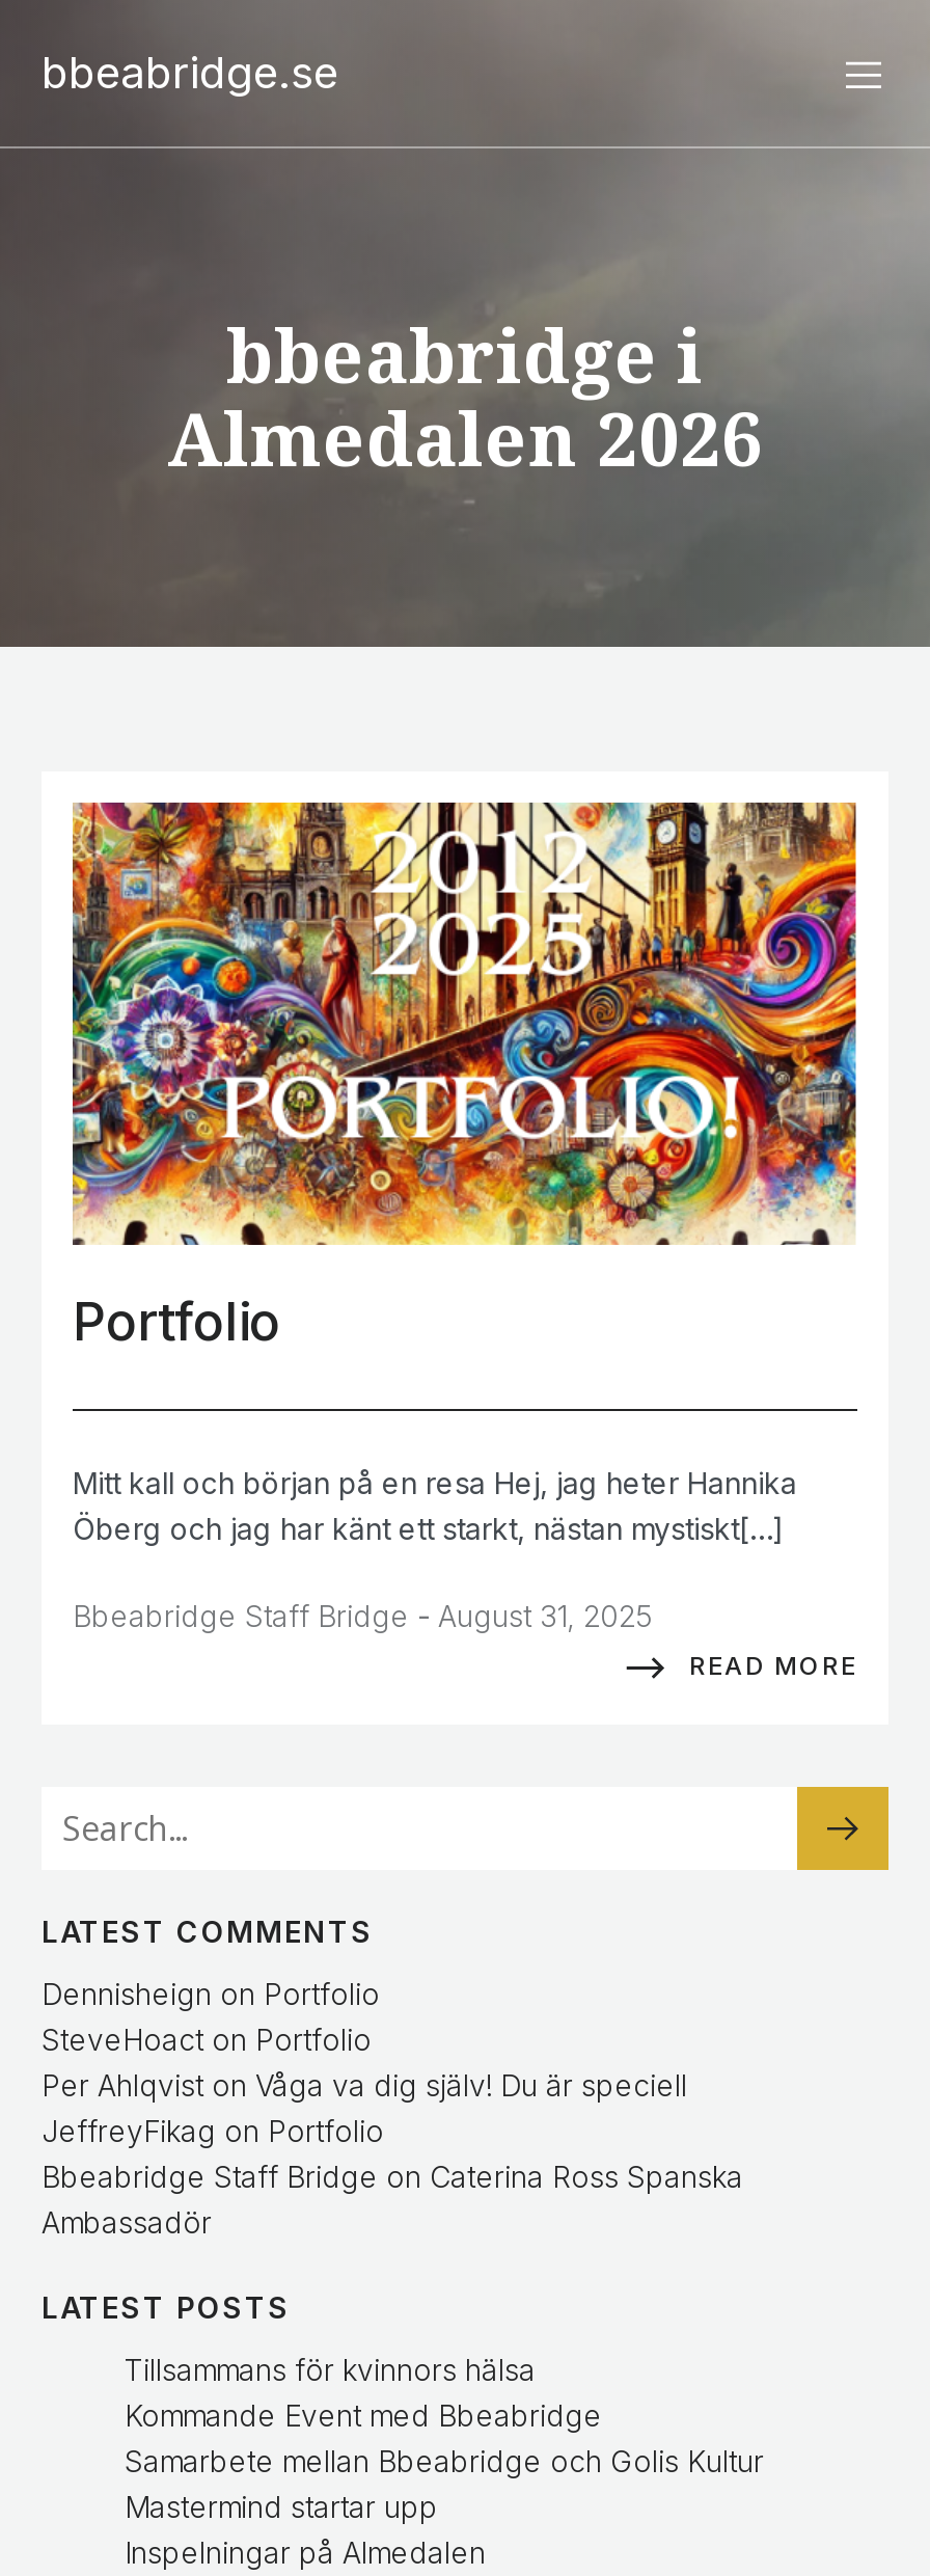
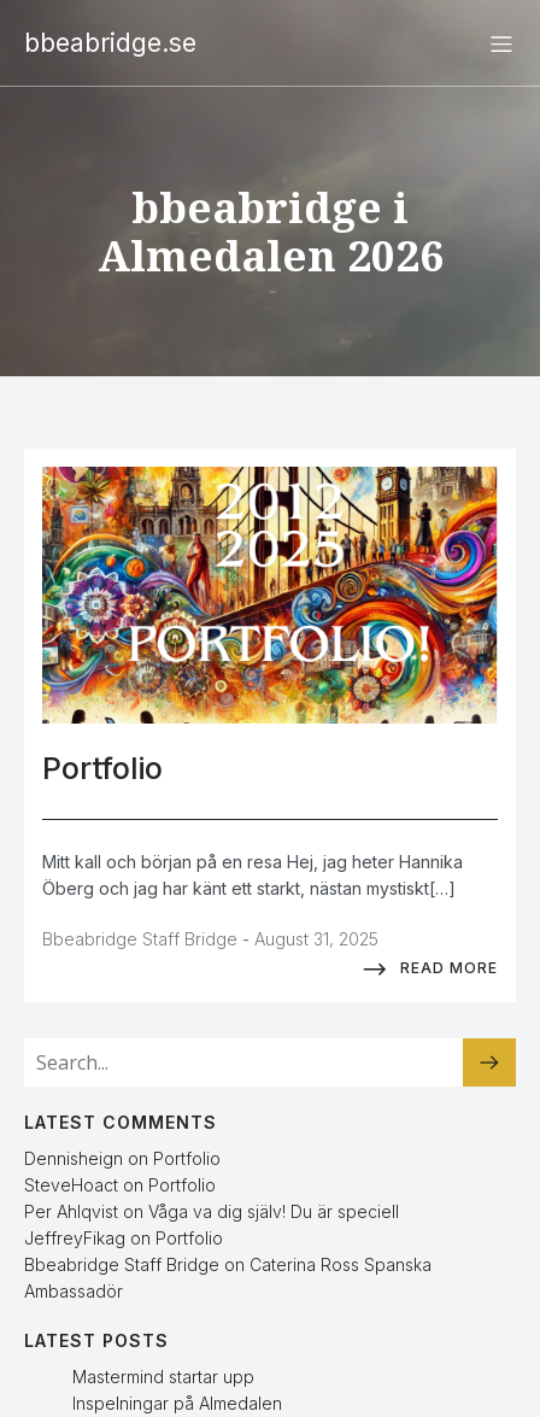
- Tillsammans för kvinnors hälsa
- Kommande Event med Bbeabridge
- Samarbete mellan Bbeabridge och Golis Kultur
